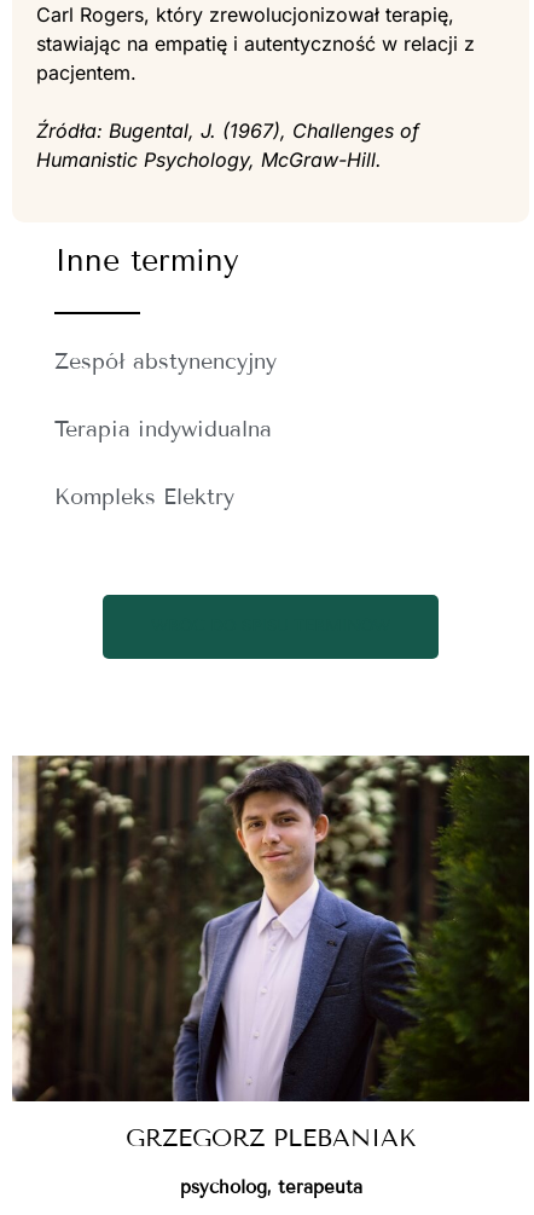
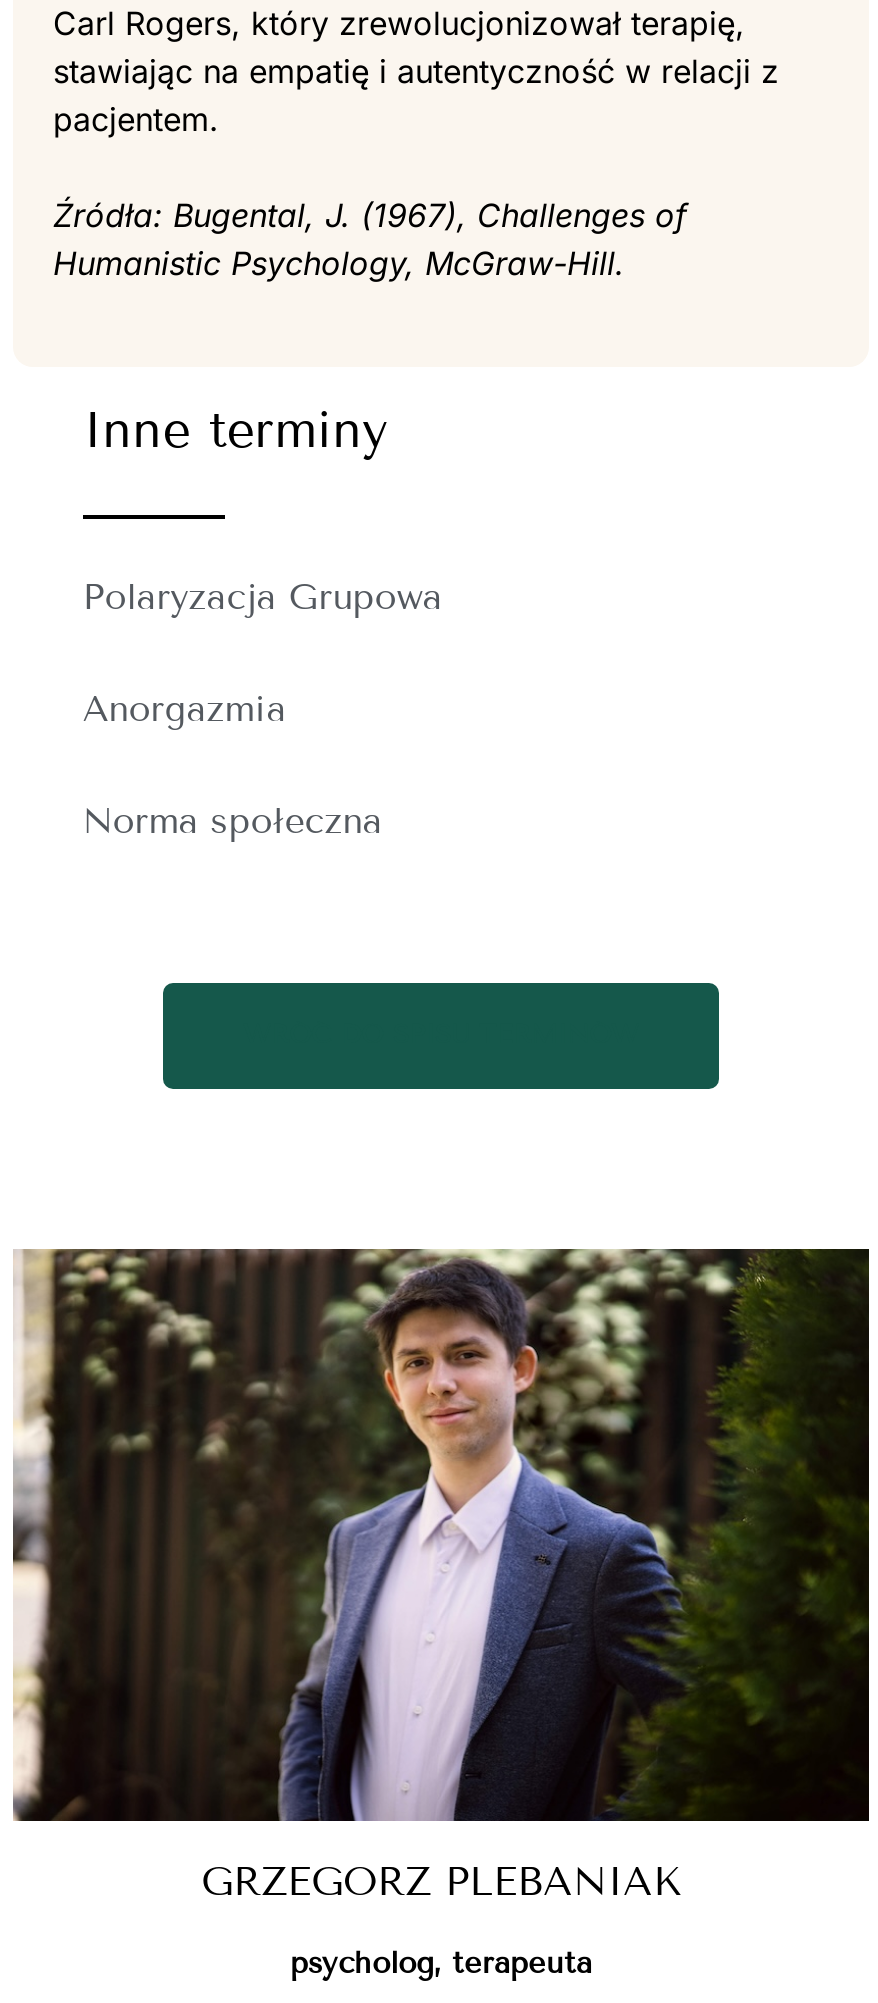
- Zespół abstynencyjny
+ Polaryzacja Grupowa

- Terapia indywidualna
+ Anorgazmia

- Kompleks Elektry
+ Norma społeczna
